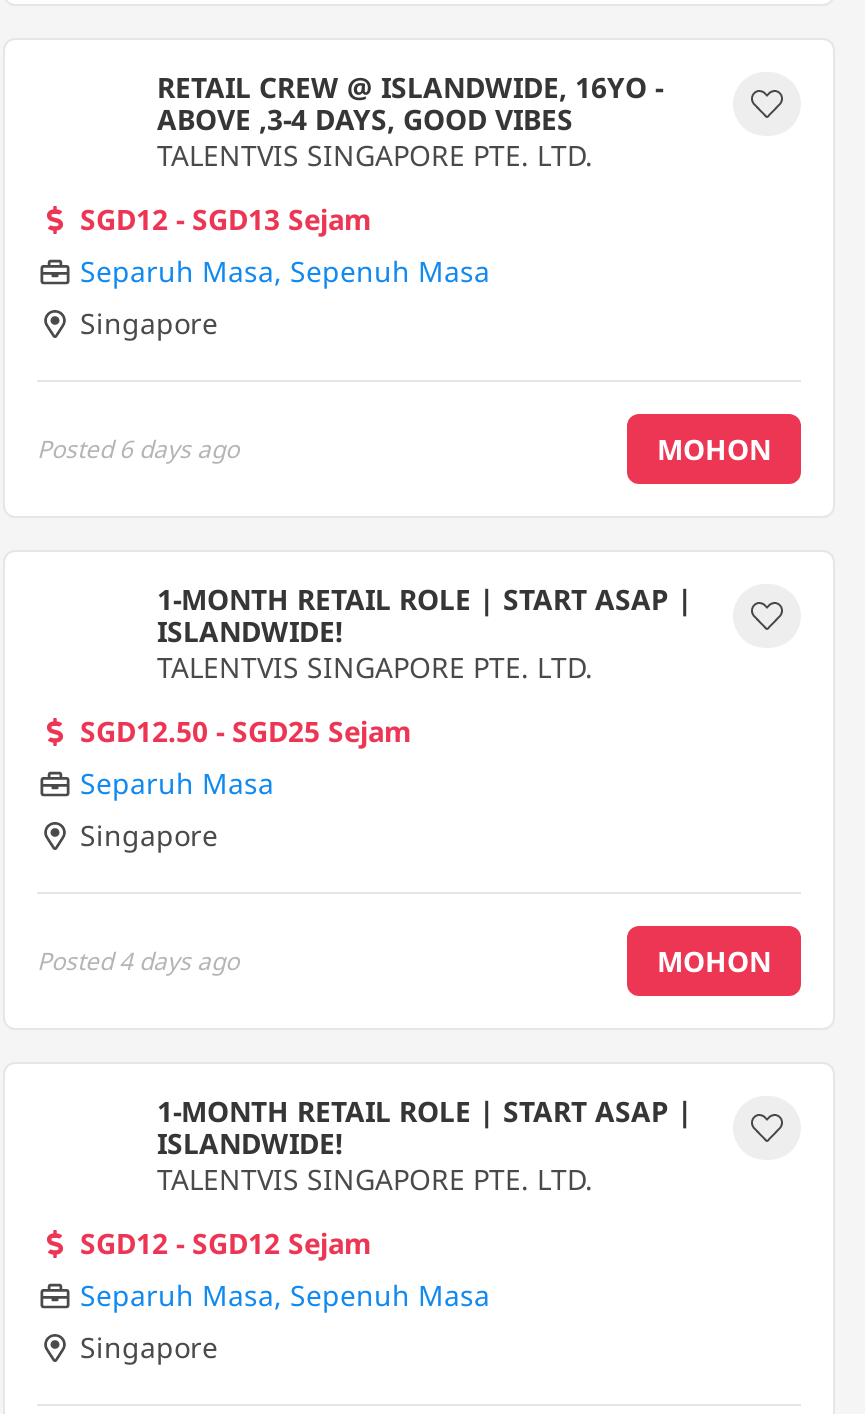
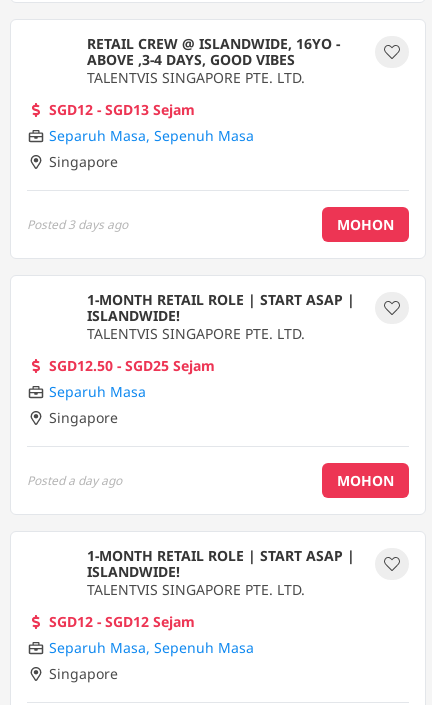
- Posted 6 days ago
+ Posted 3 days ago

- Posted4 days ago
+ Posteda day ago
